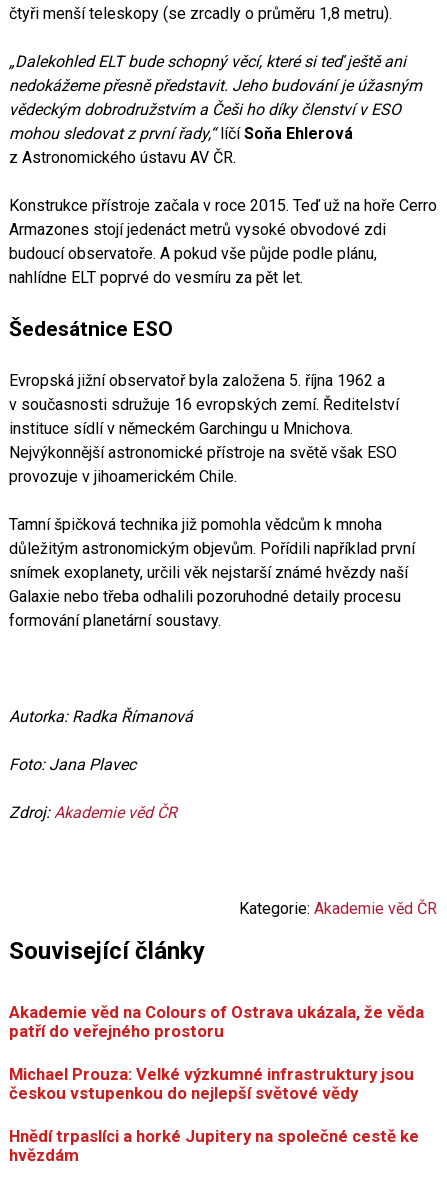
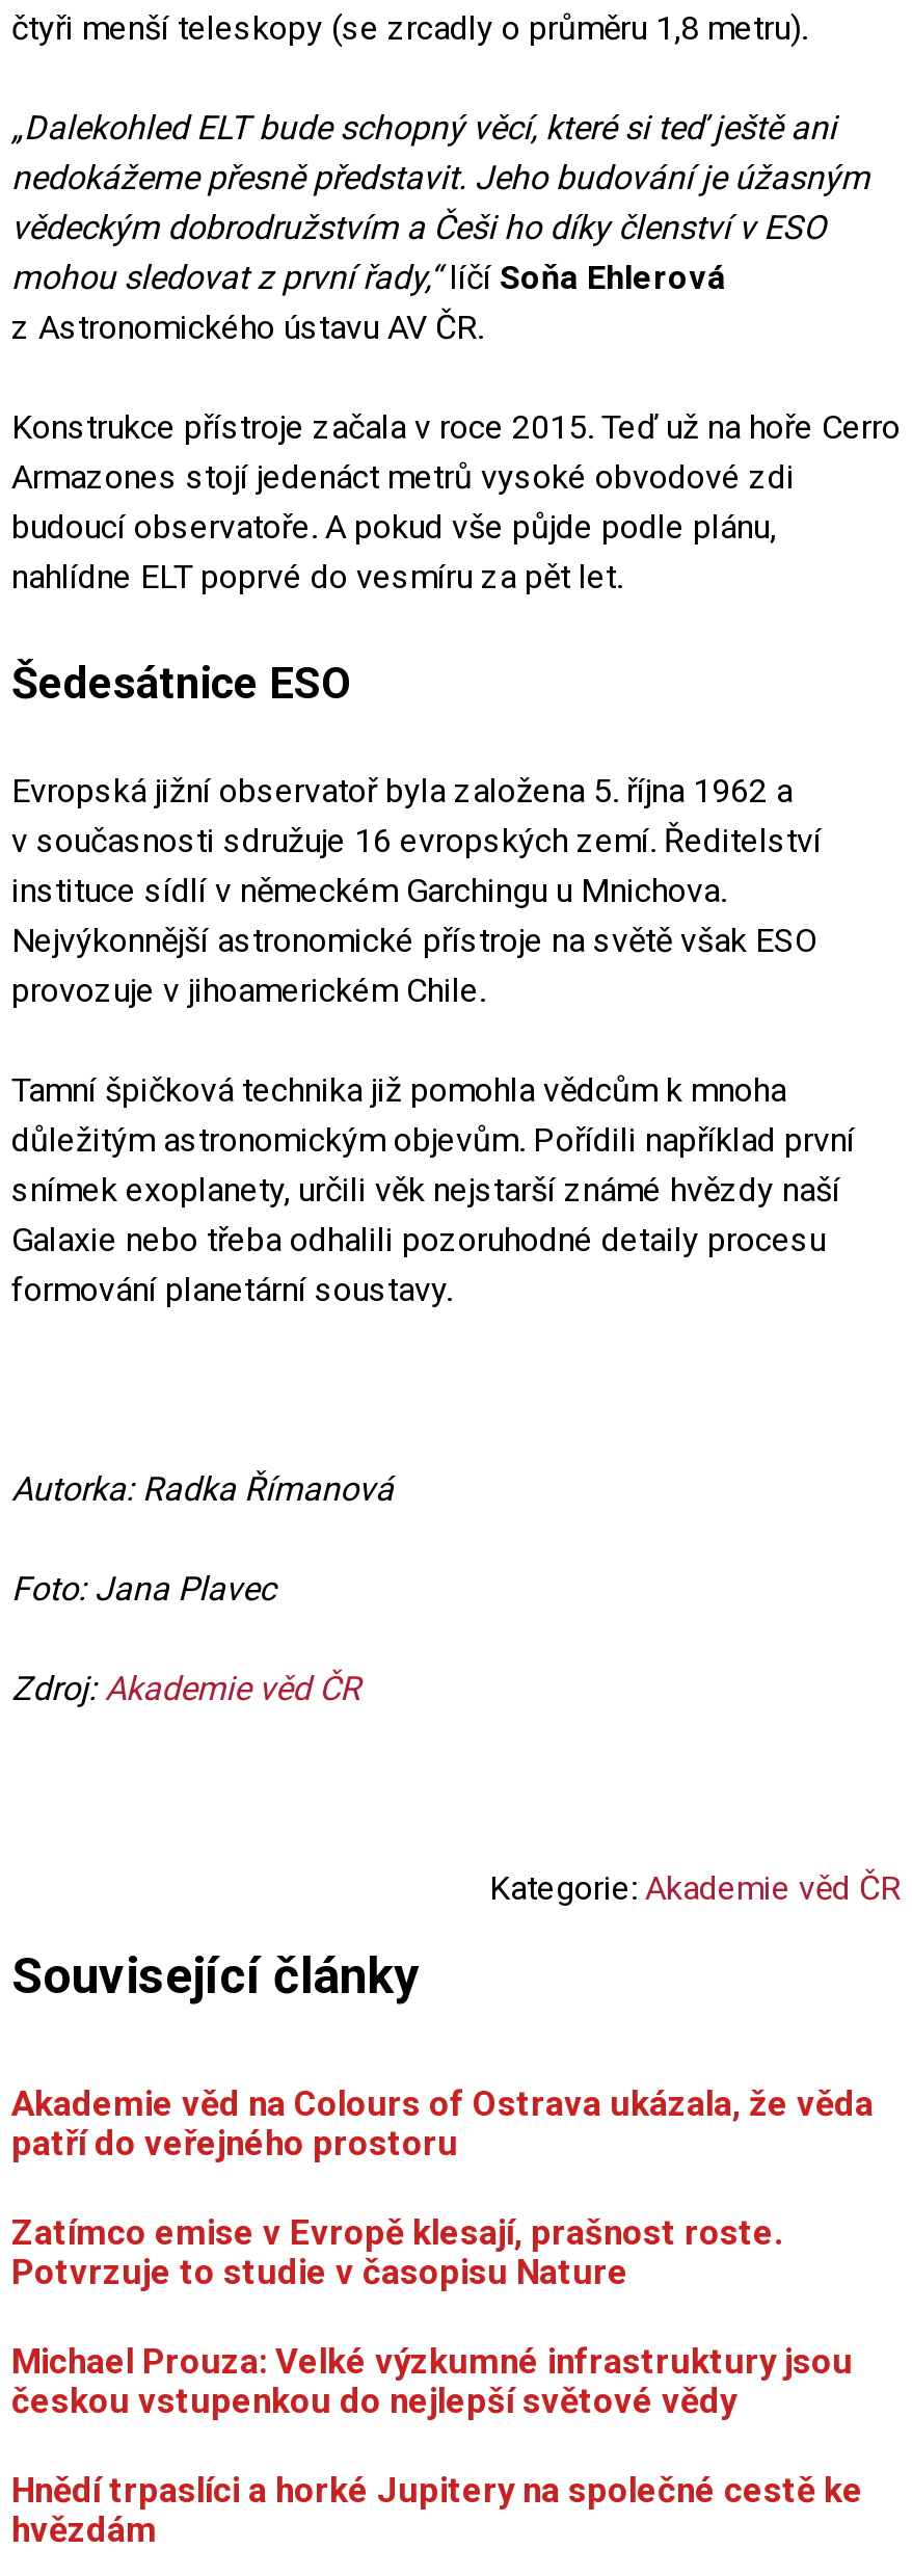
+ Zatímco emise v Evropě klesají, prašnost roste.
+ Potvrzuje to studie v časopisu Nature
